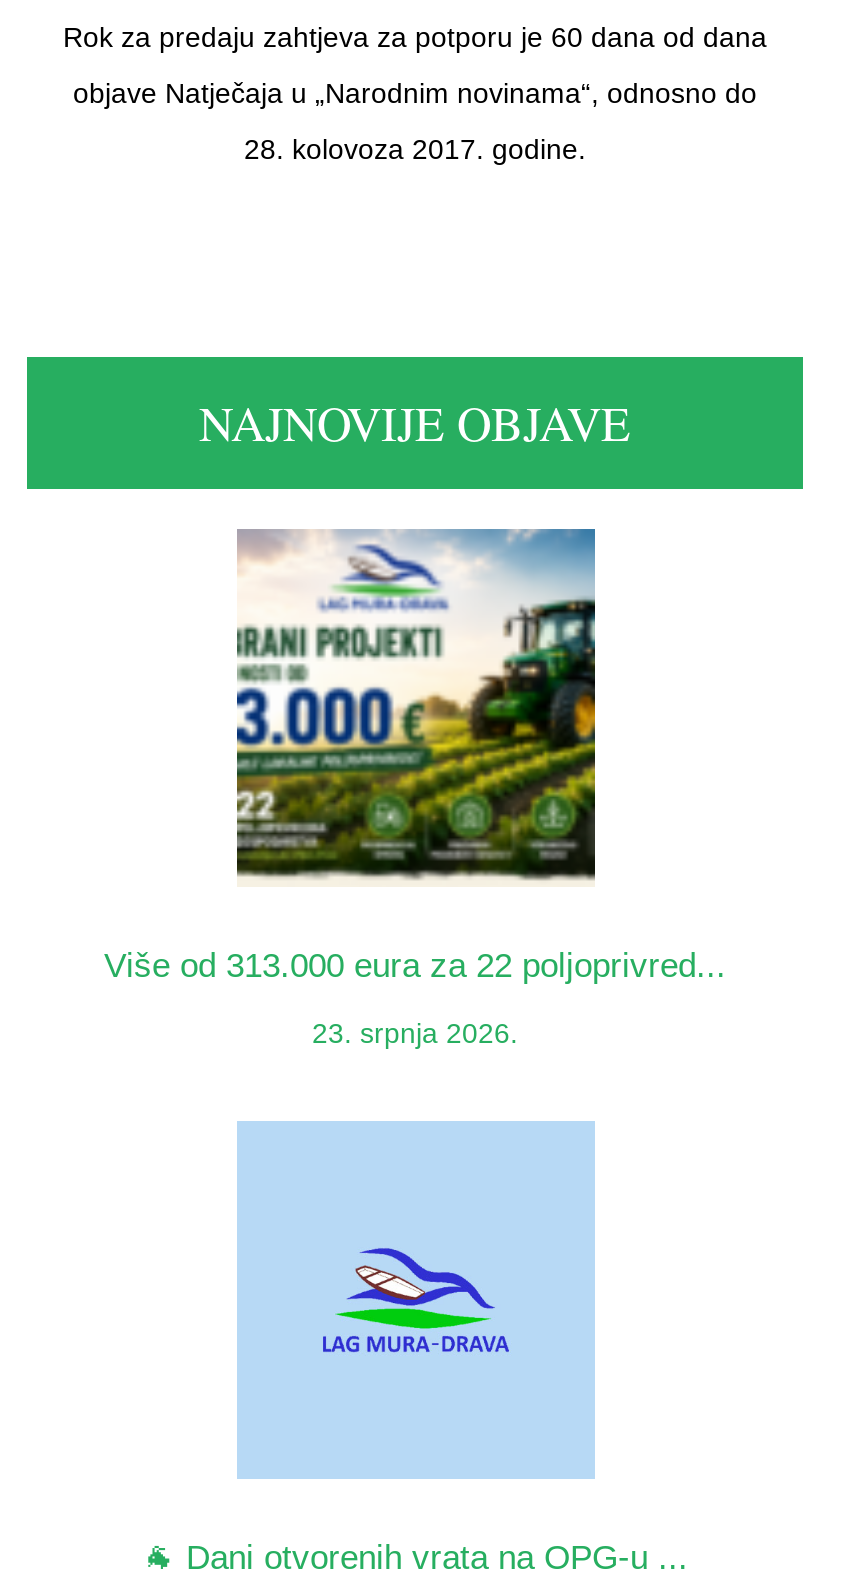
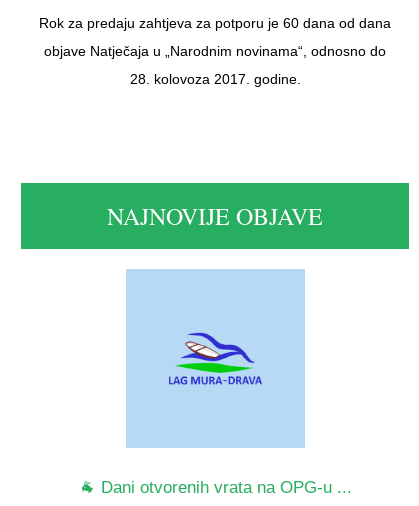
- [image]
- Više od 313.000 eura za 22 poljoprivred...
- 23. srpnja 2026.
